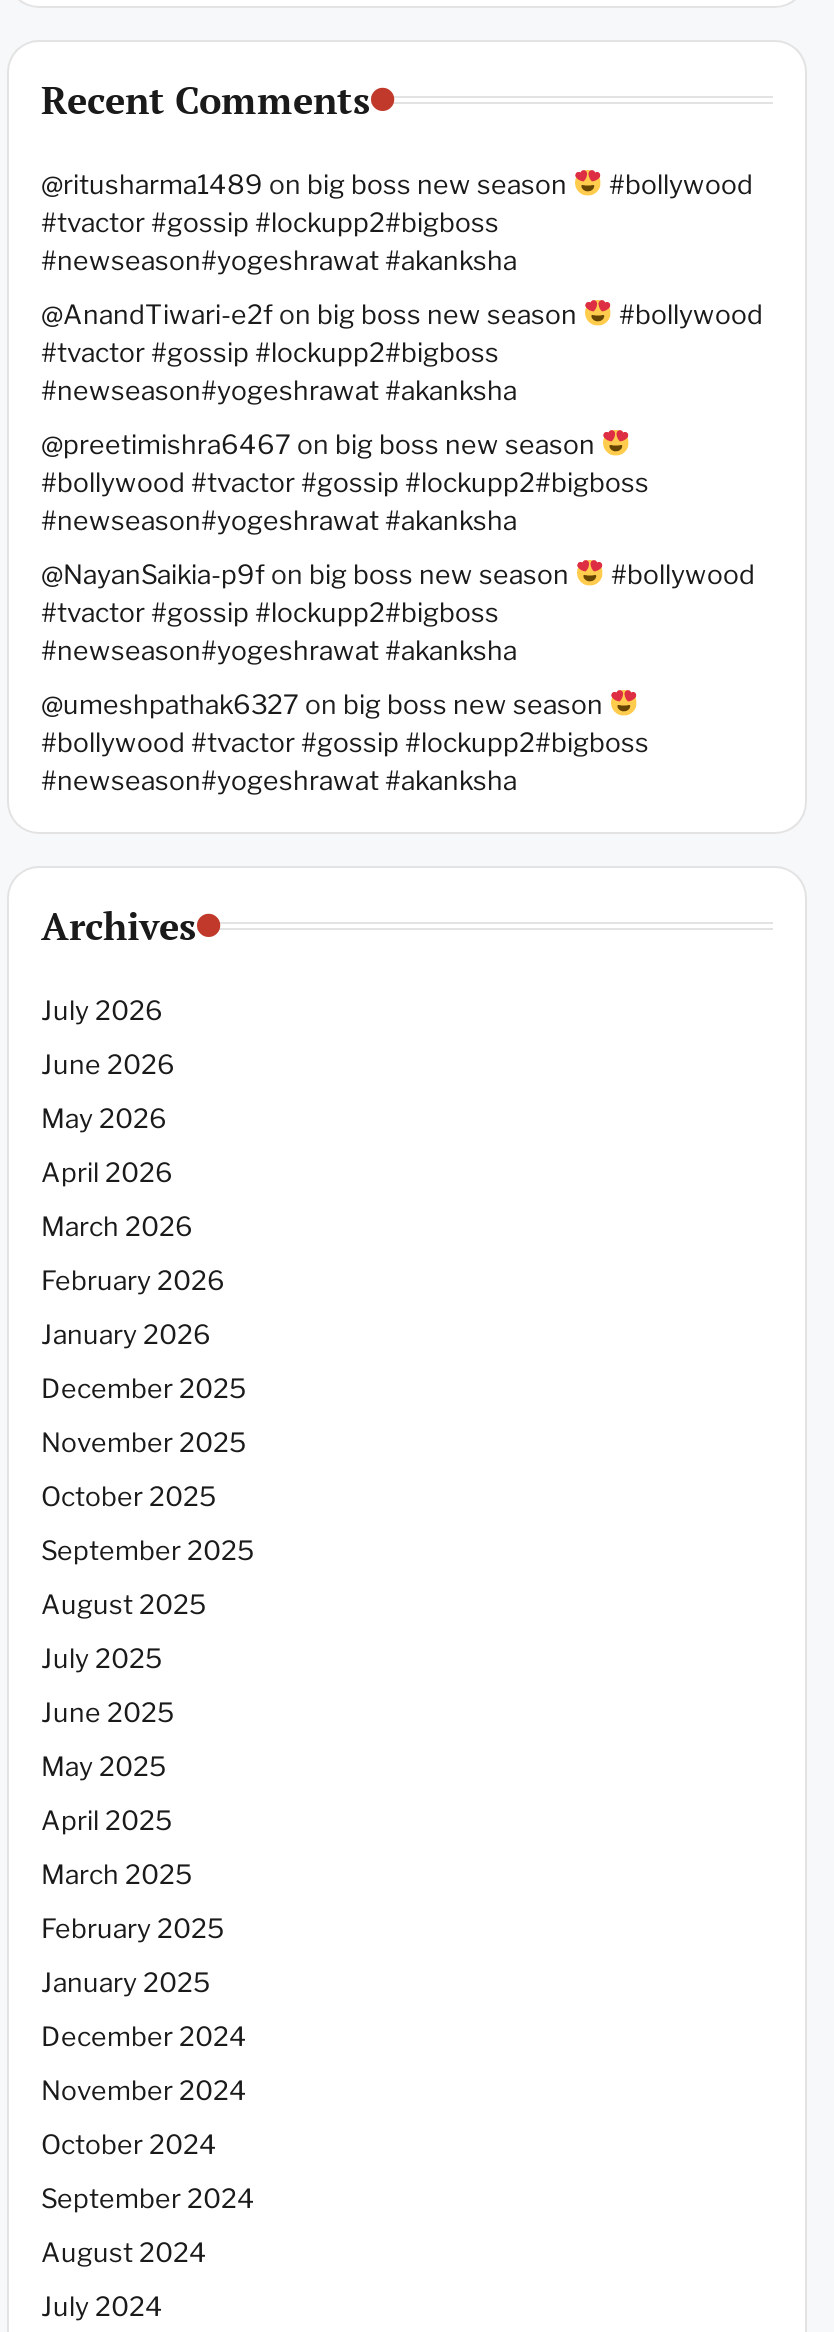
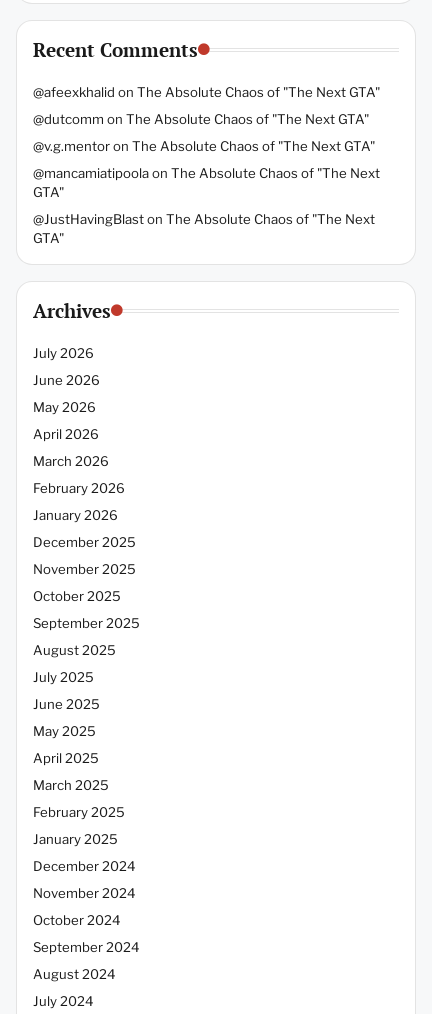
- @ritusharma1489 on big boss new season
- #bollywood
- #tvactor #gossip #lockupp2#bigboss
- #newseason#yogeshrawat #akanksha
+ @afeexkhalid on The Absolute Chaos of "The Next GTA"

- @AnandTiwari-e2f on big boss new season
- #bollywood
- #tvactor #gossip #lockupp2#bigboss
- #newseason#yogeshrawat #akanksha
+ @dutcomm on The Absolute Chaos of "The Next GTA"

- @preetimishra6467 on big boss new season
- #bollywood #tvactor #gossip #lockupp2#bigboss
- #newseason#yogeshrawat #akanksha
+ @v.g.mentor on The Absolute Chaos of "The Next GTA"

- @NayanSaikia-p9f on big boss new season
- #bollywood
- #tvactor #gossip #lockupp2#bigboss
- #newseason#yogeshrawat #akanksha
+ @mancamiatipoola on The Absolute Chaos of "The Next
+ GTA"

- @umeshpathak6327 on big boss new season
- #bollywood #tvactor #gossip #lockupp2#bigboss
- #newseason#yogeshrawat #akanksha
+ @JustHavingBlast on The Absolute Chaos of "The Next
+ GTA"
